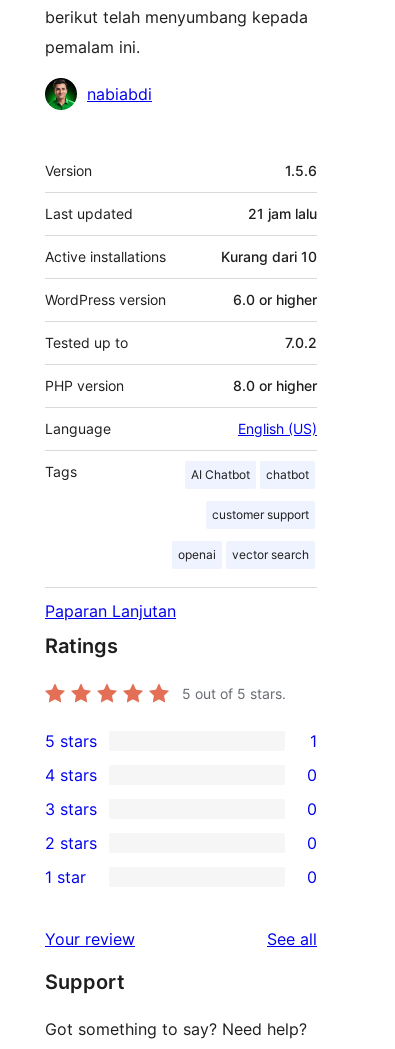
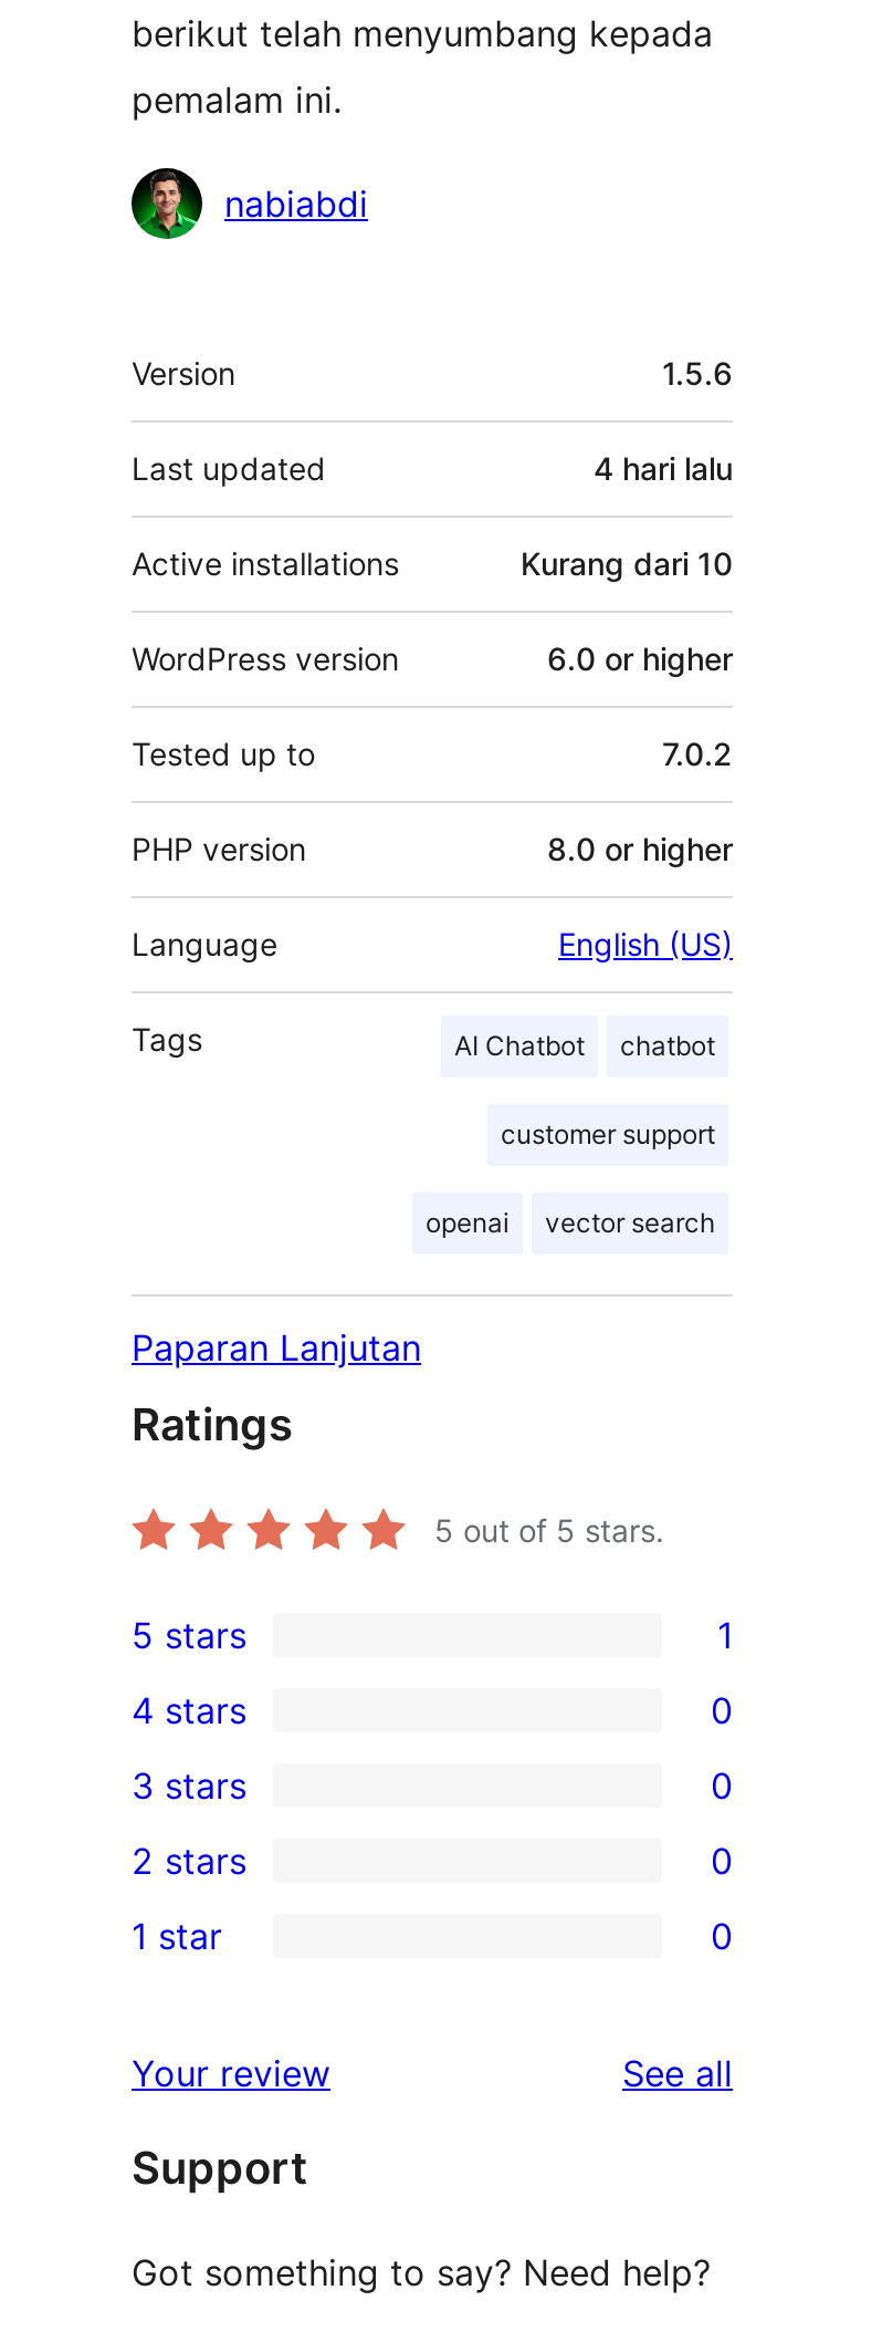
- 21 jam lalu
+ 4 hari lalu
